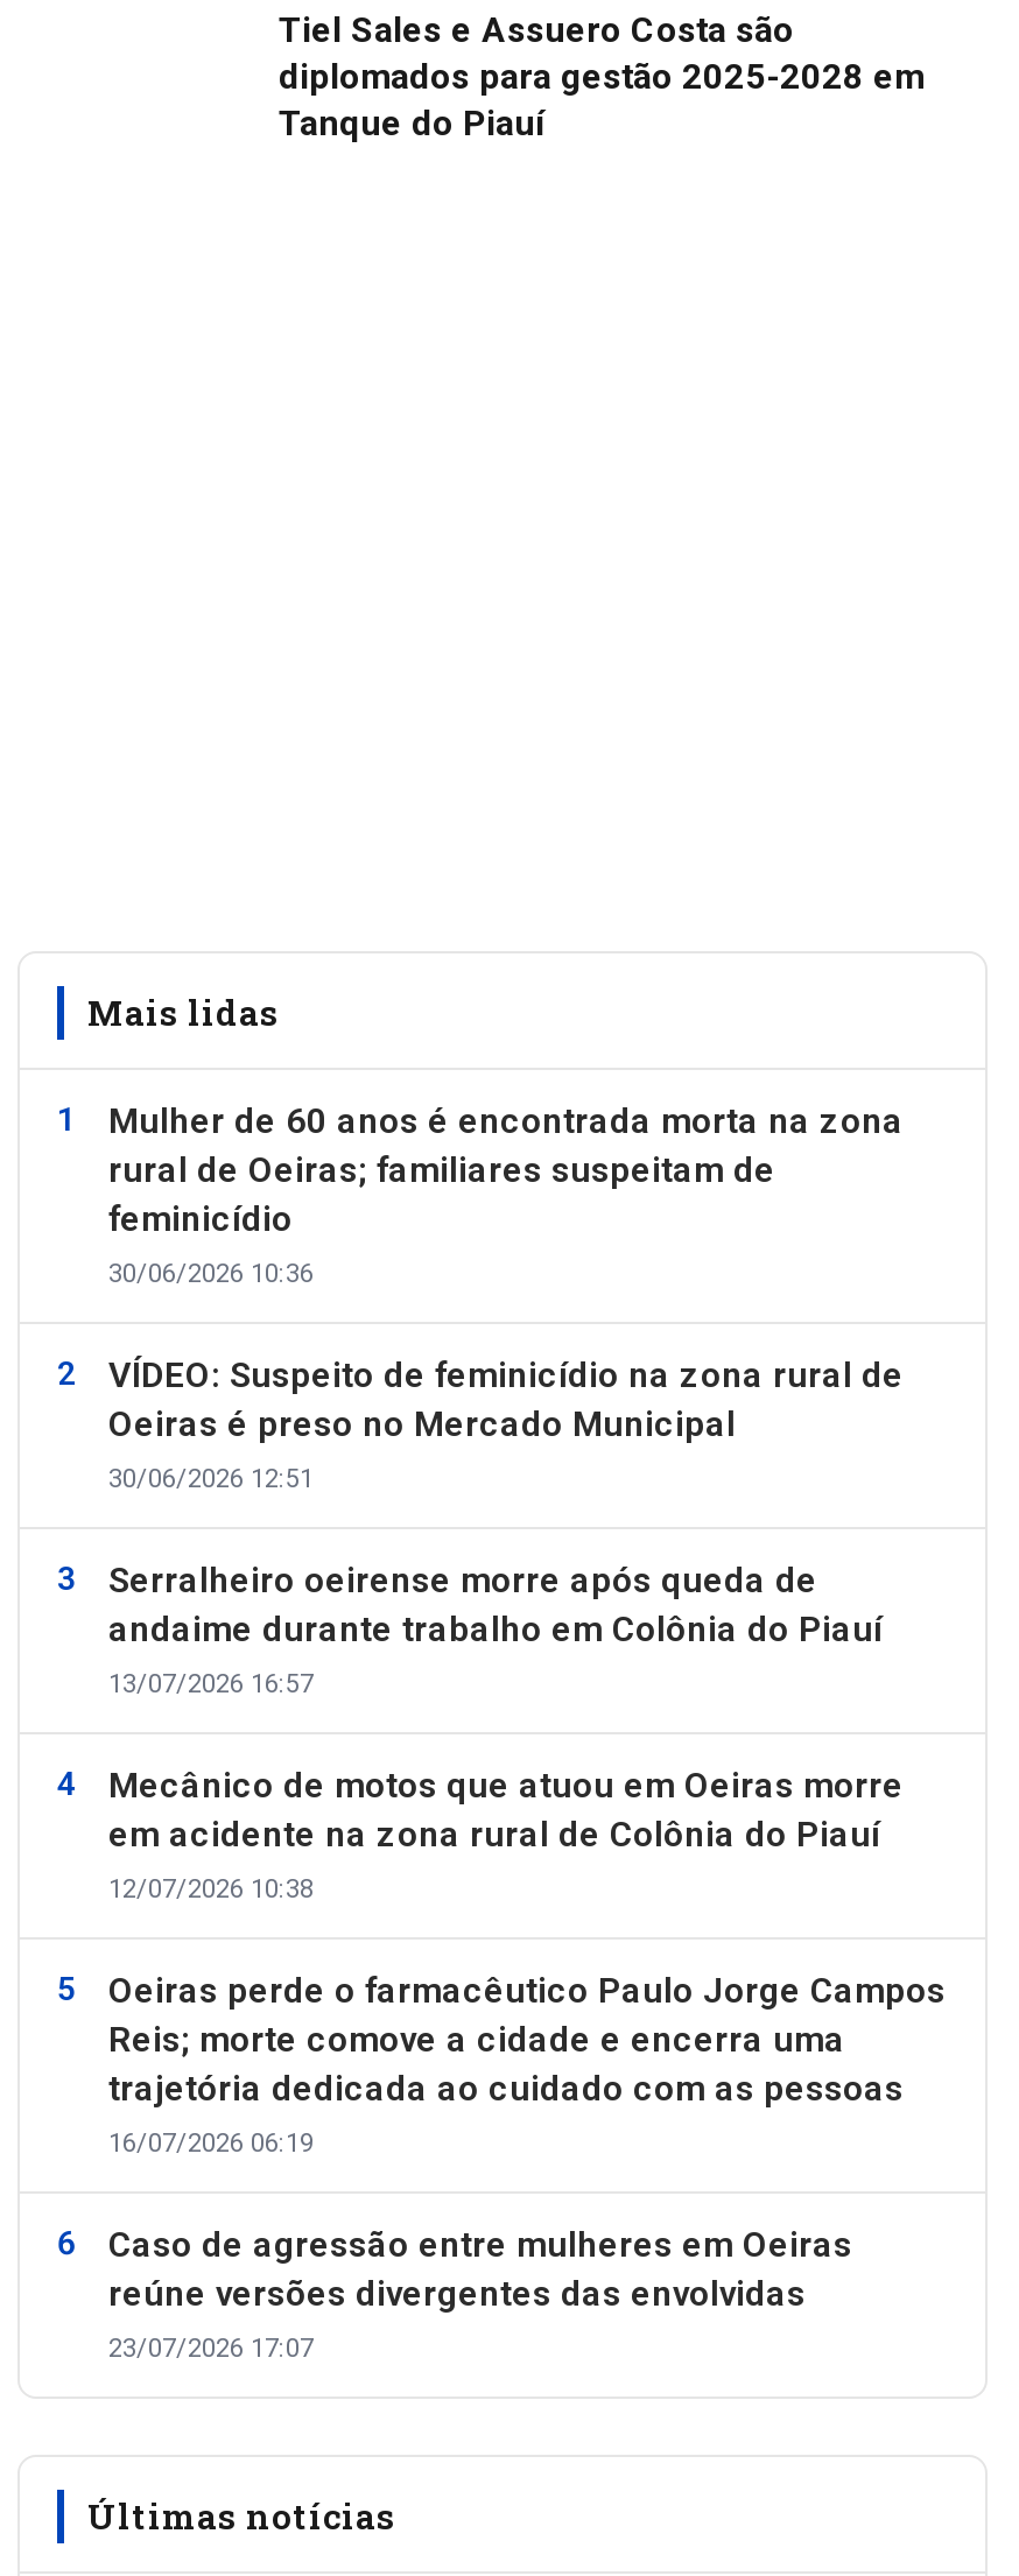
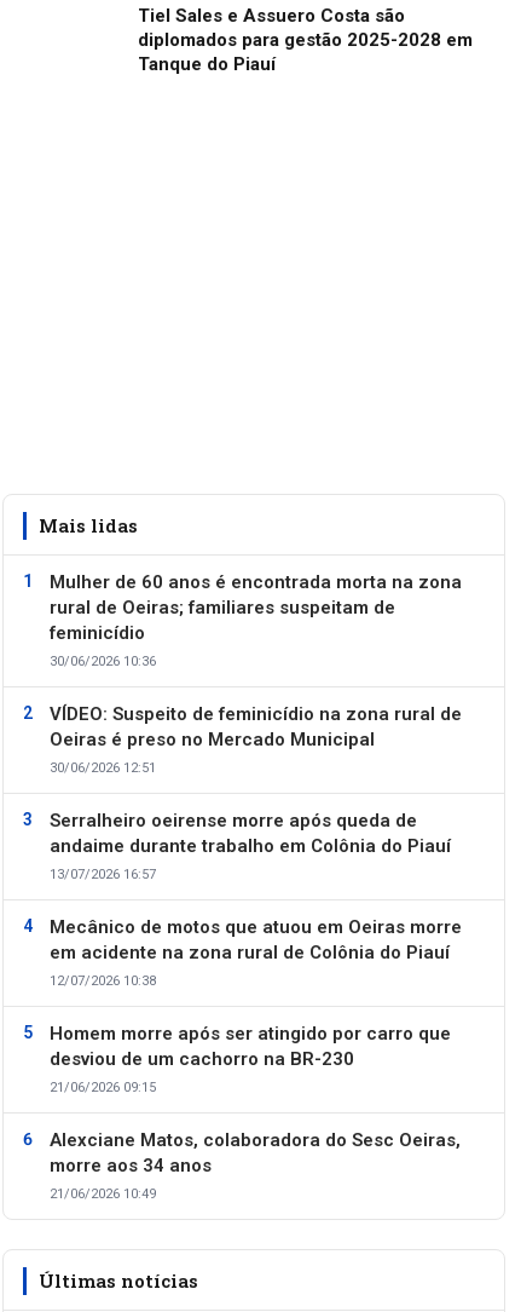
- Oeiras perde o farmacêutico Paulo Jorge Campos
- Reis; morte comove a cidade e encerra uma
- trajetória dedicada ao cuidado com as pessoas
- 16/07/2026 06:19
+ Homem morre após ser atingido por carro que
+ desviou de um cachorro na BR-230
+ 21/06/2026 09:15

- Caso de agressão entre mulheres em Oeiras
- reúne versões divergentes das envolvidas
- 23/07/2026 17:07
+ Alexciane Matos, colaboradora do Sesc Oeiras,
+ morre aos 34 anos
+ 21/06/2026 10:49
